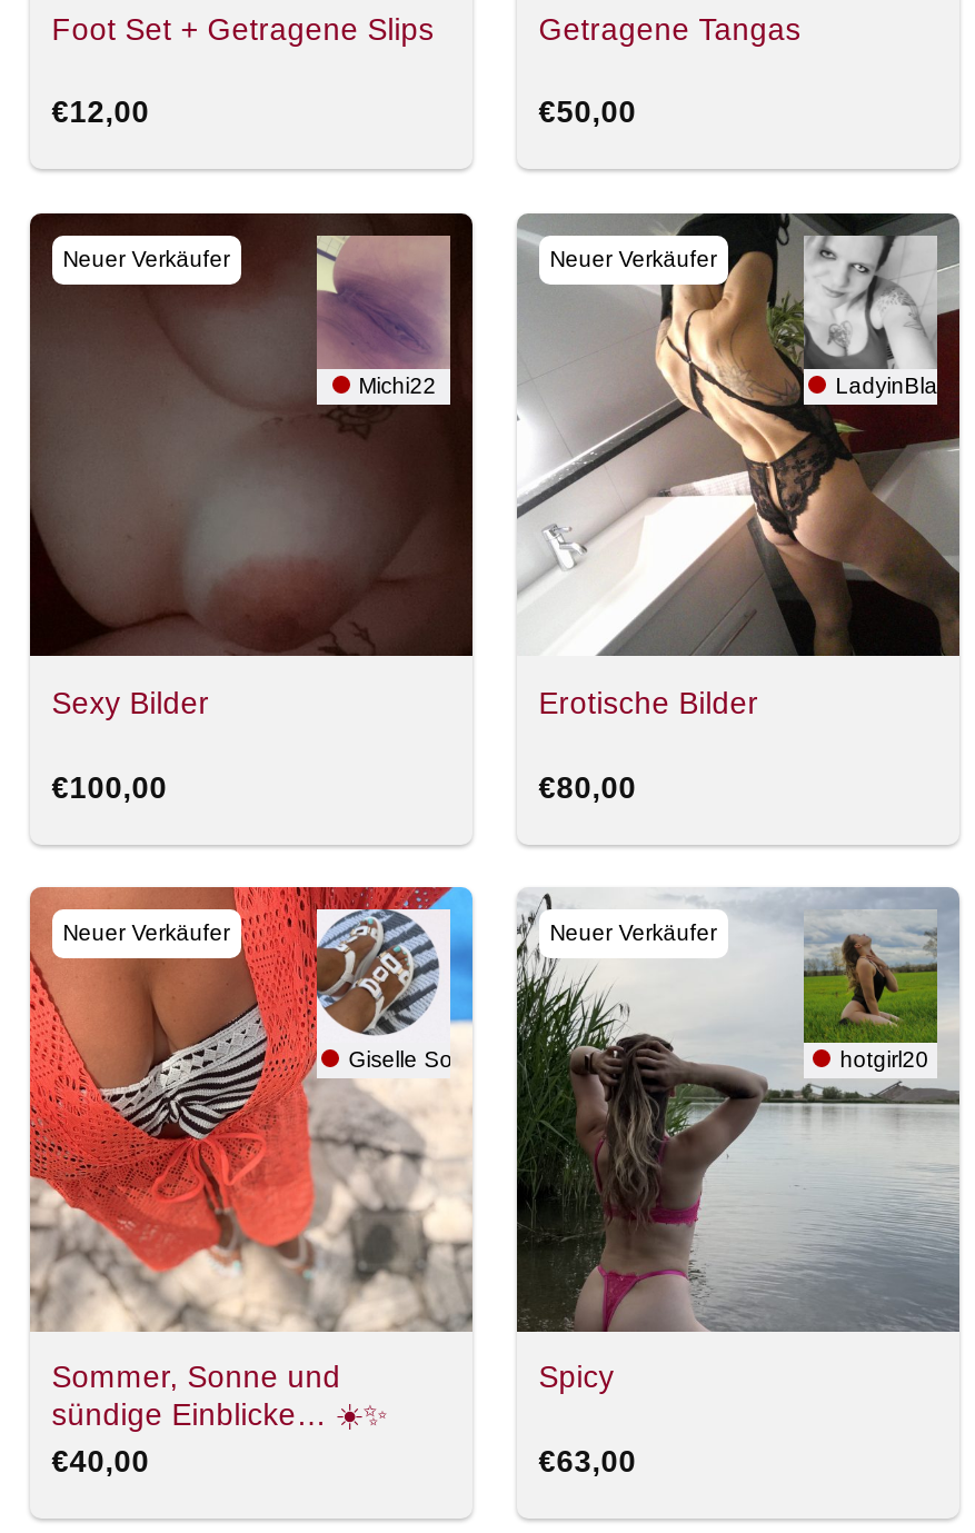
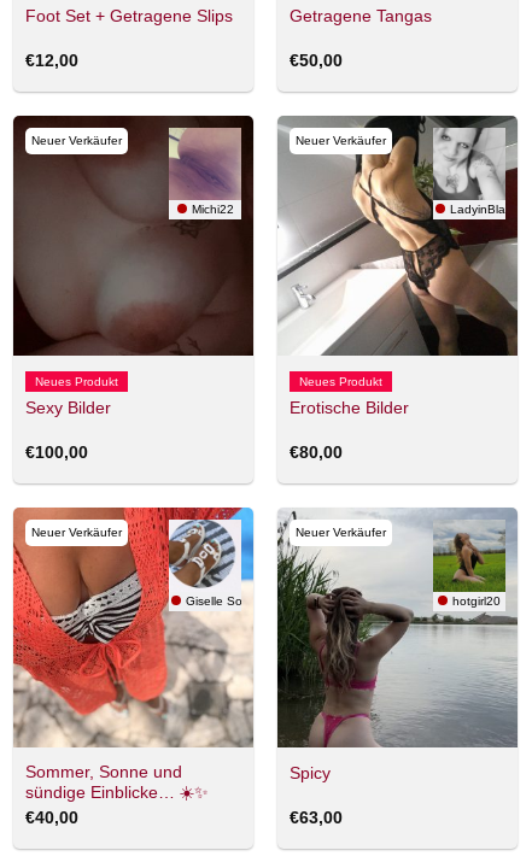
+ Neues Produkt

+ Neues Produkt
